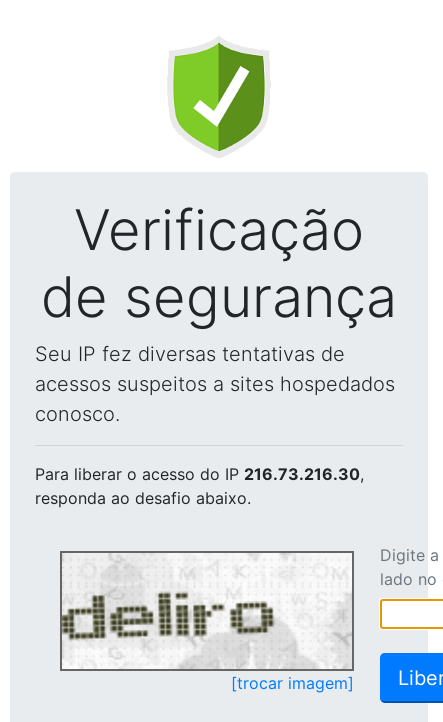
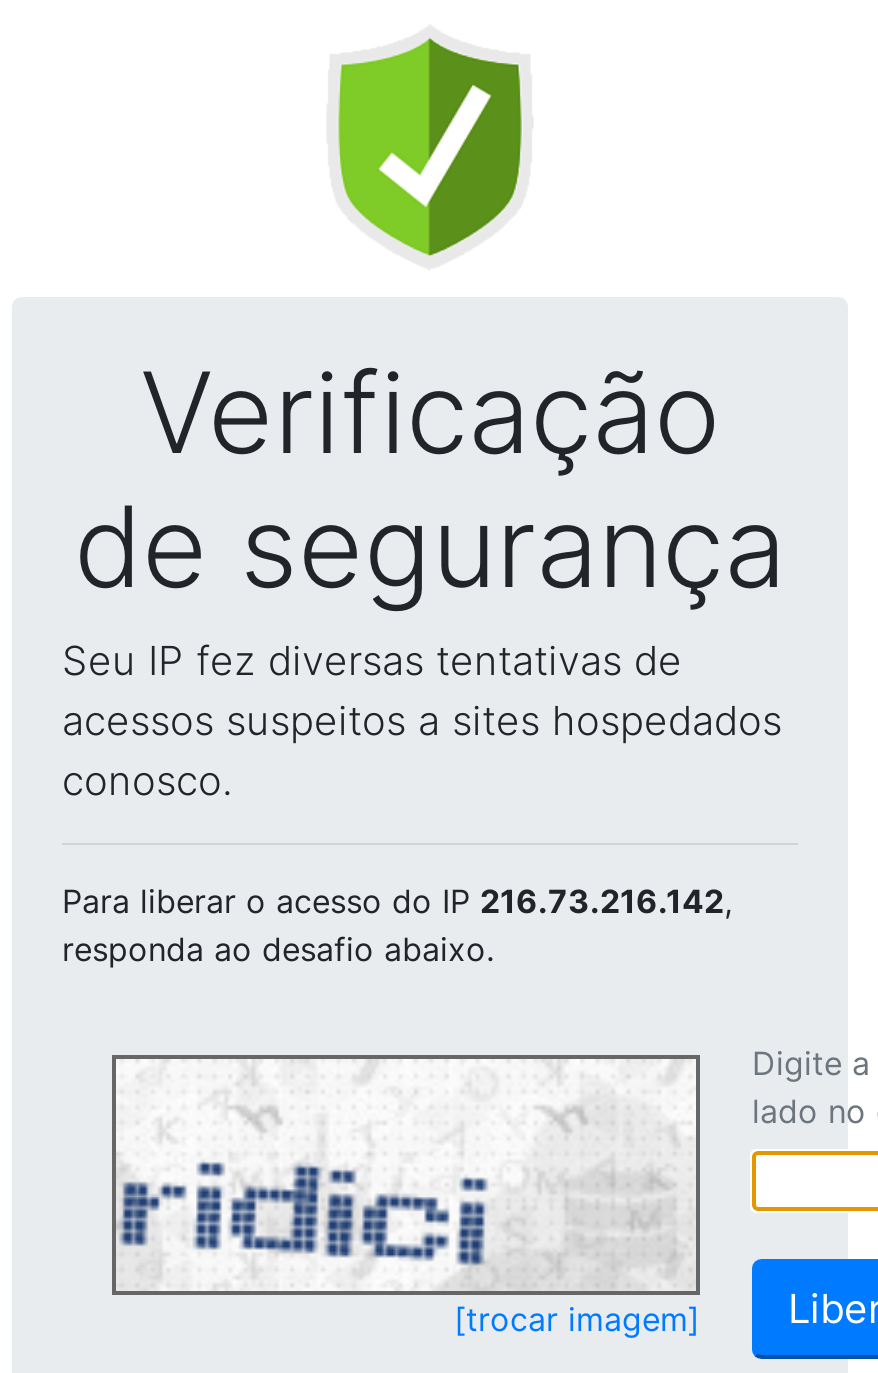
- Para liberar o acesso do IP 216.73.216.30,
+ Para liberar o acesso do IP 216.73.216.142,

- [image]
+ [image]
